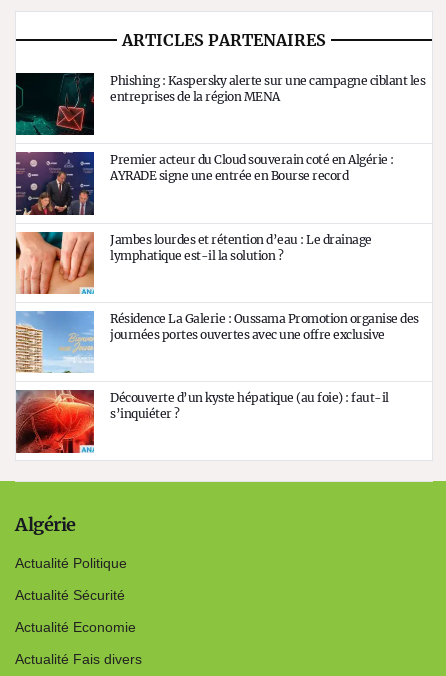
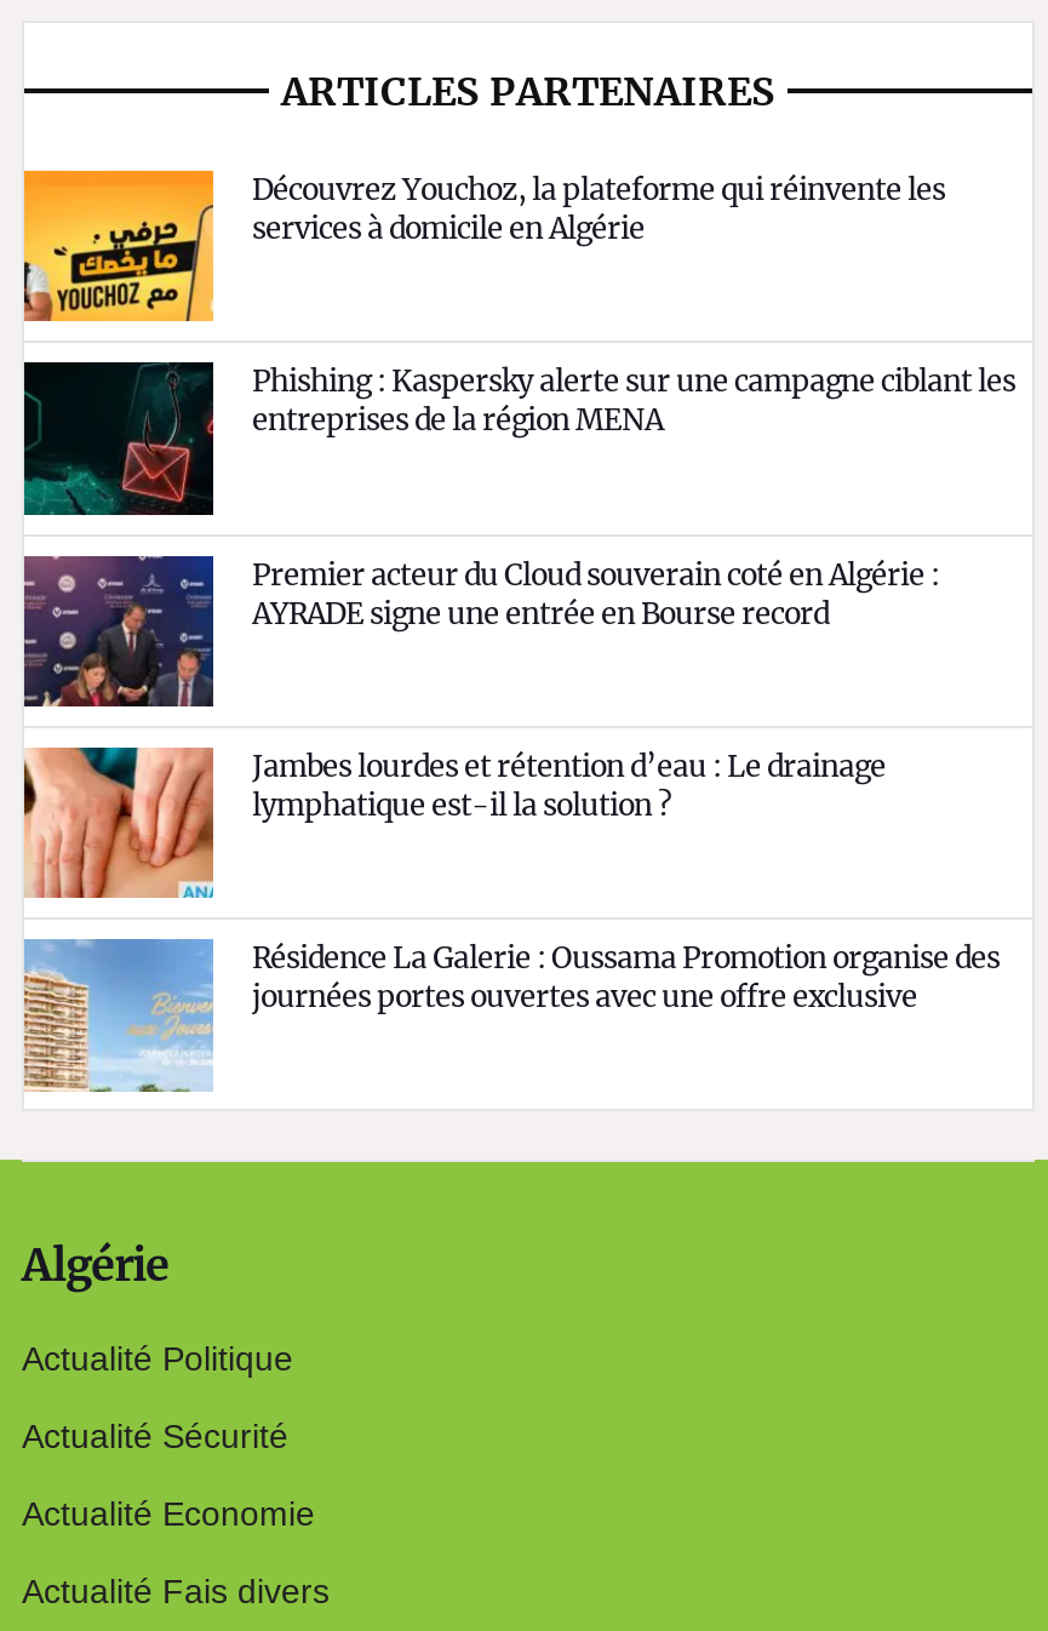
+ [image]
+ Découvrez Youchoz, la plateforme qui réinvente les
+ services à domicile en Algérie

moved down: [image] | Phishing : Kaspersky alerte sur une campagne ciblant les | entreprises de la région MENA | ... | Résidence La Galerie : Oussama Promotion organise des | journées portes ouvertes avec une offre exclusive

moved down: [image]

- [image]
- Découverte d’un kyste hépatique (au foie) : faut-il
- s’inquiéter ?
